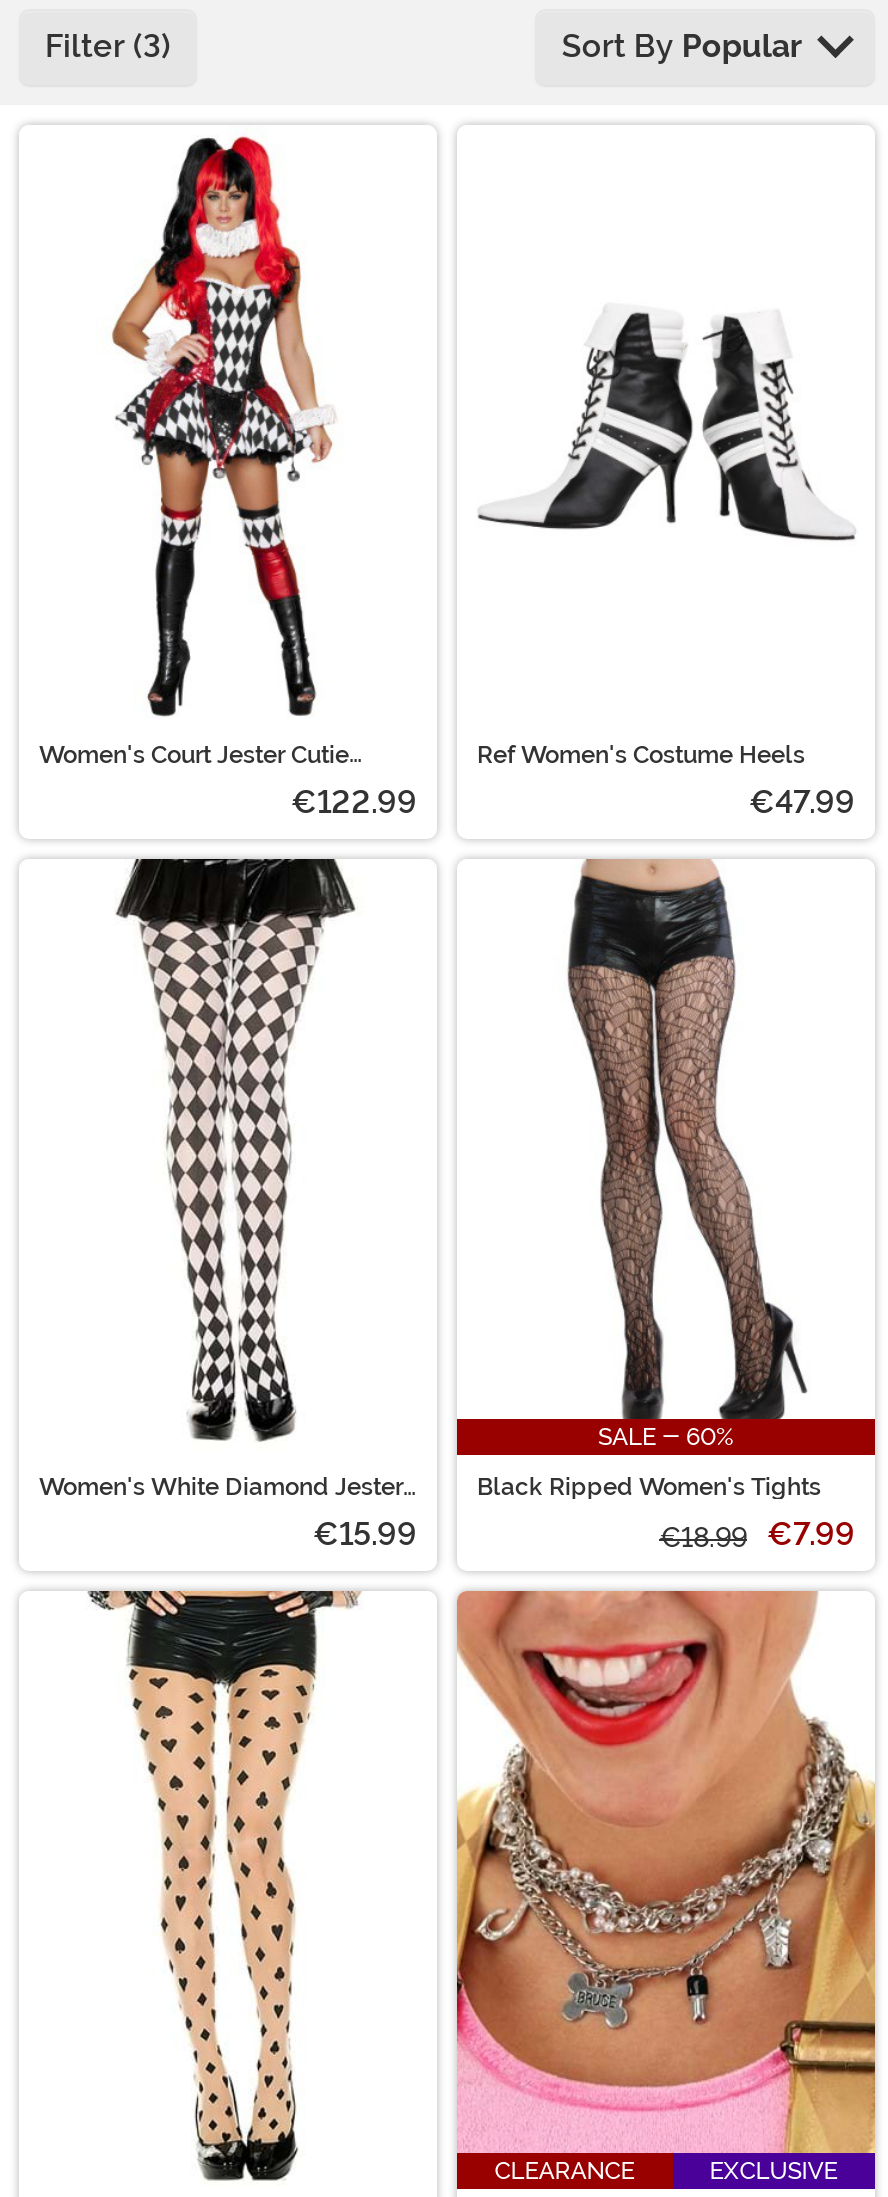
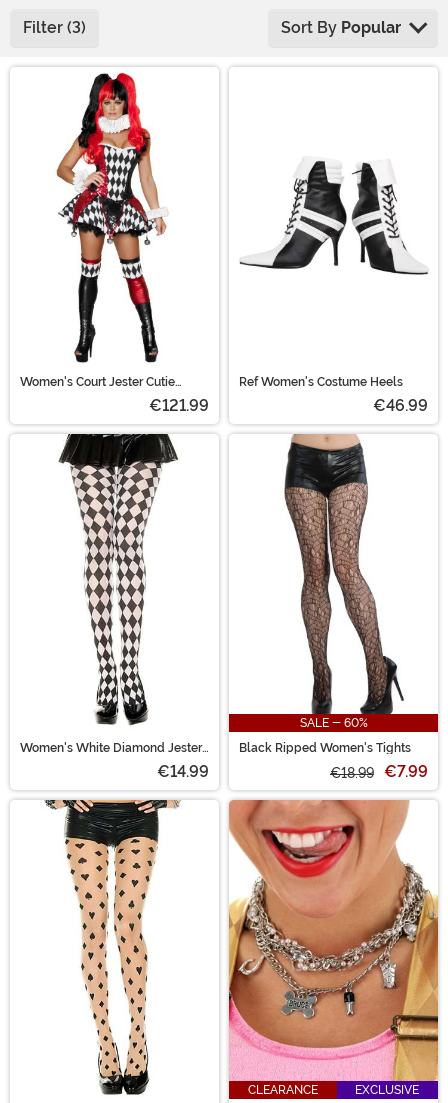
- €122.99
+ €121.99

- €47.99
+ €46.99

- €15.99
+ €14.99
